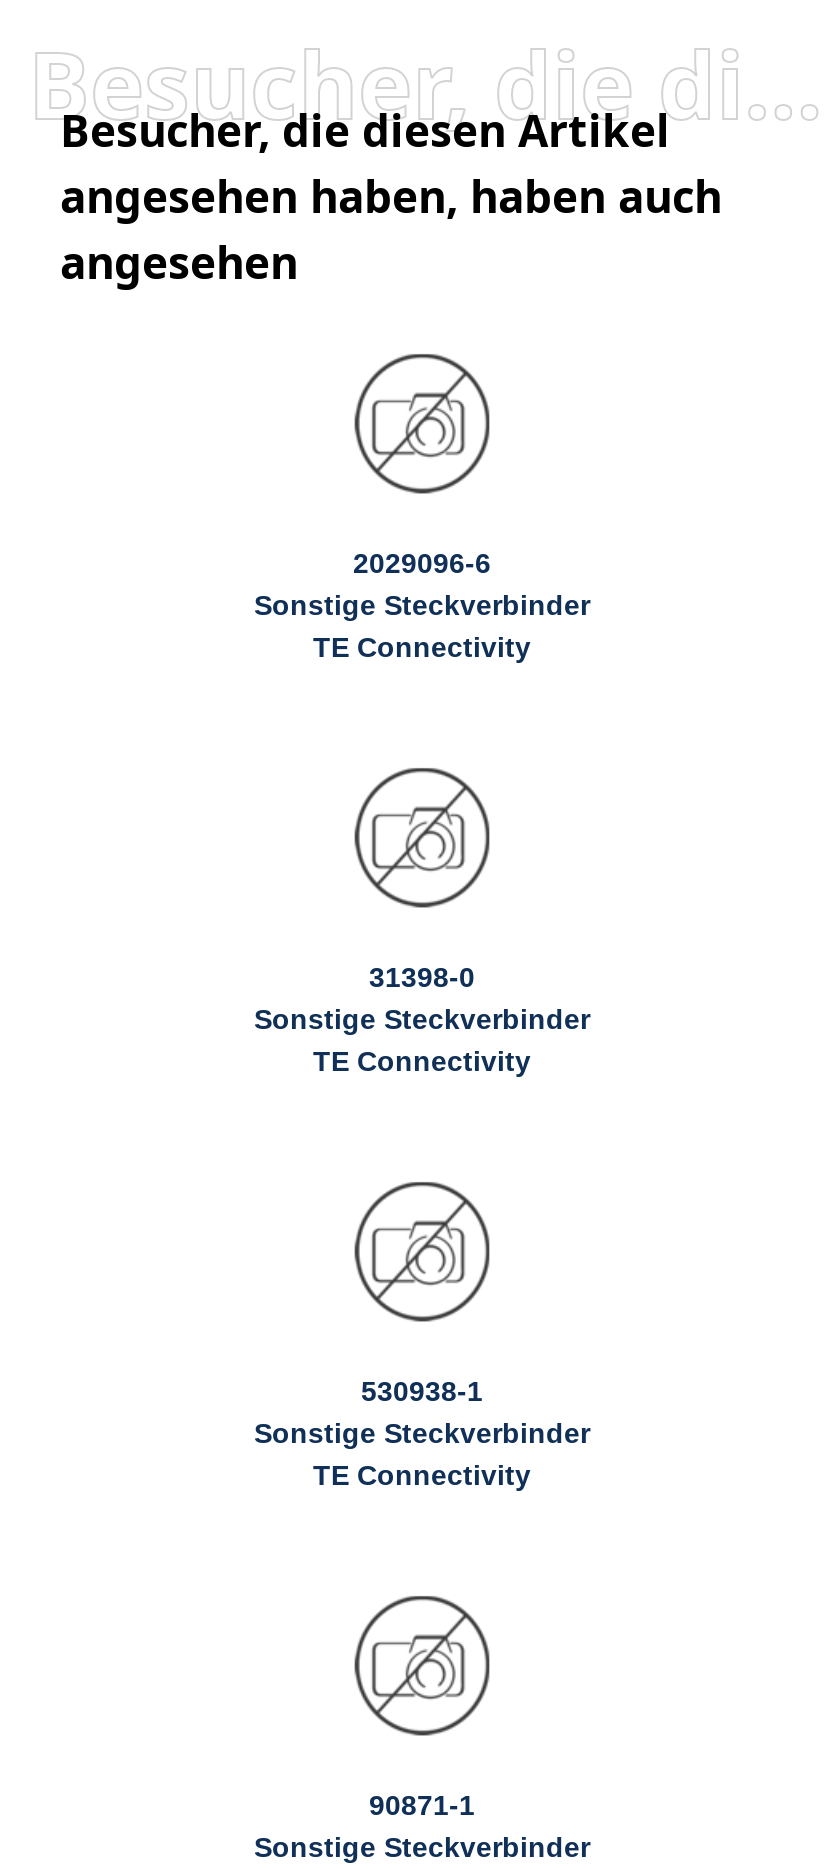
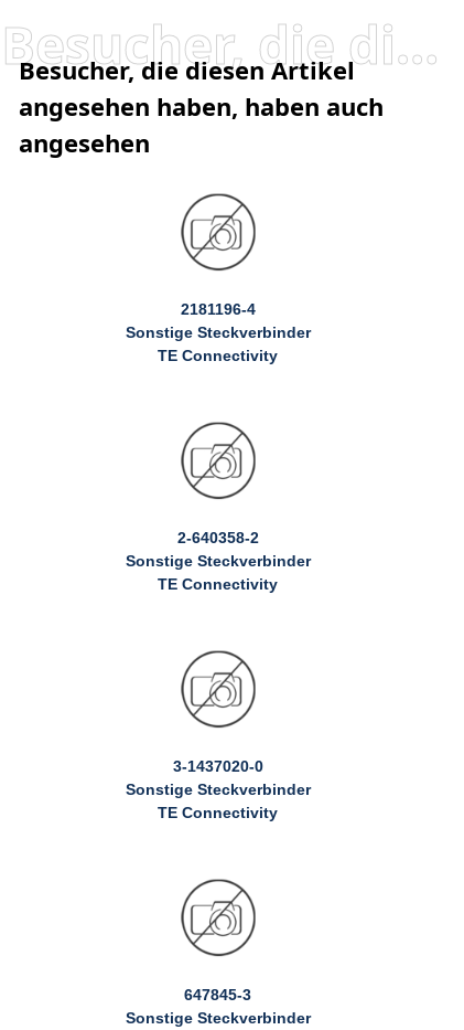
- 2029096-6
+ 2181196-4

- 31398-0
+ 2-640358-2

- 530938-1
+ 3-1437020-0

- 90871-1
+ 647845-3
